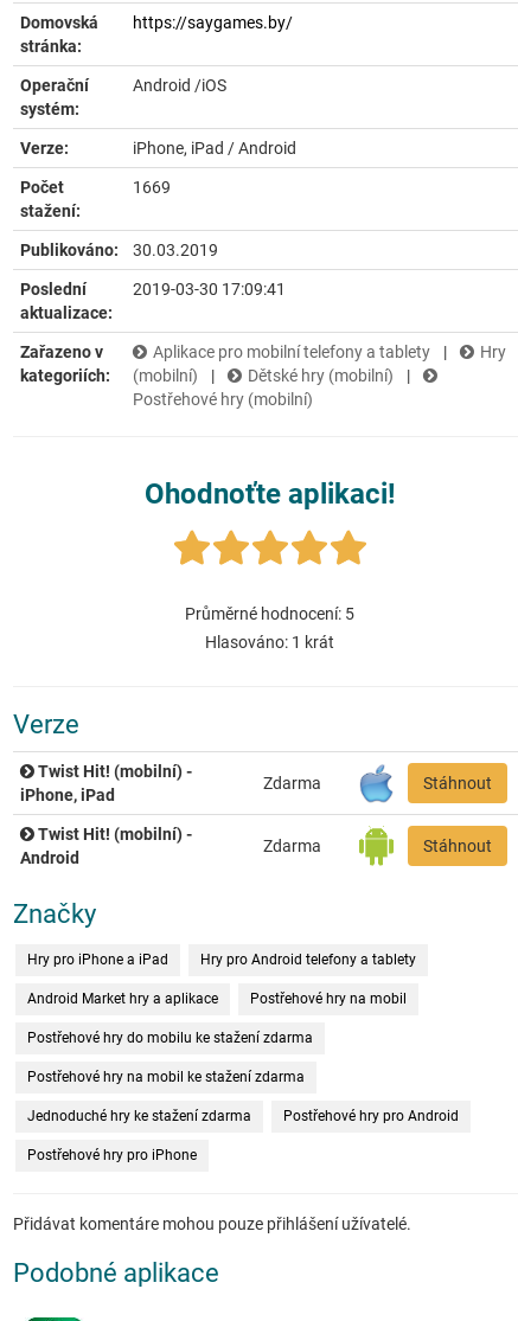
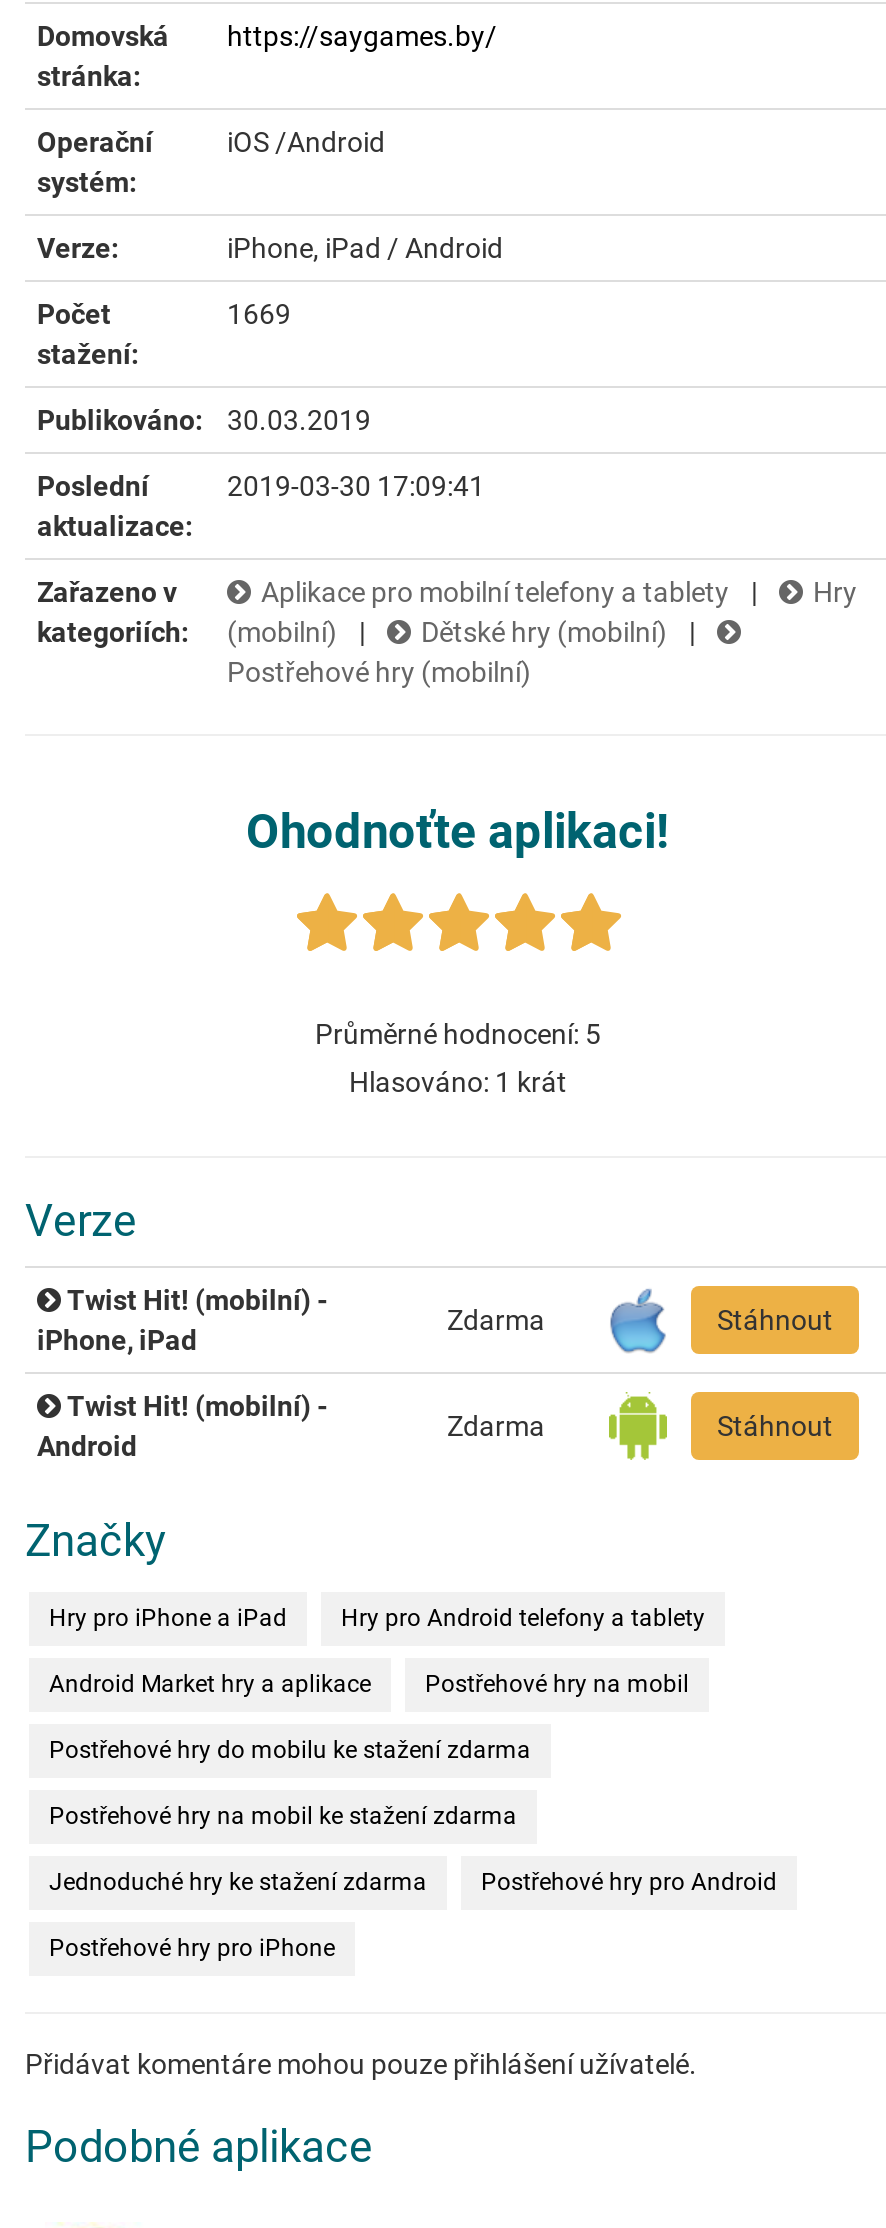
- Android /iOS
+ iOS /Android
